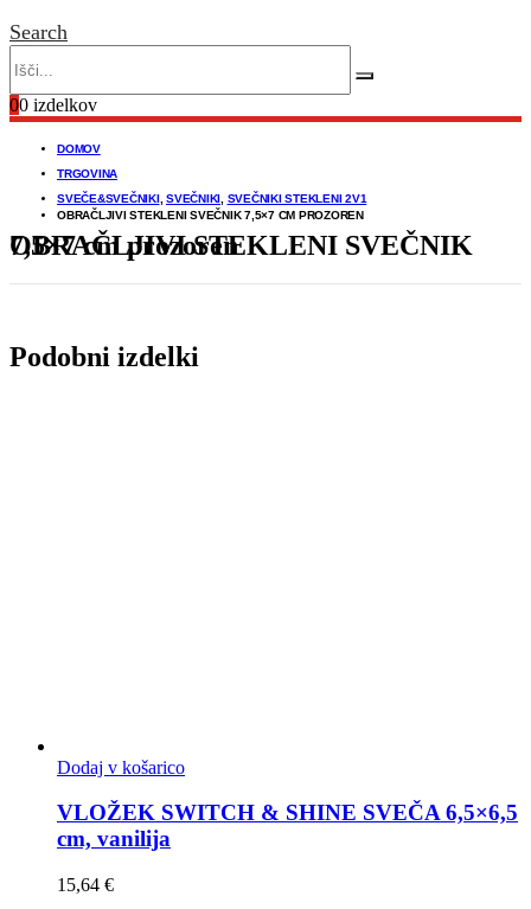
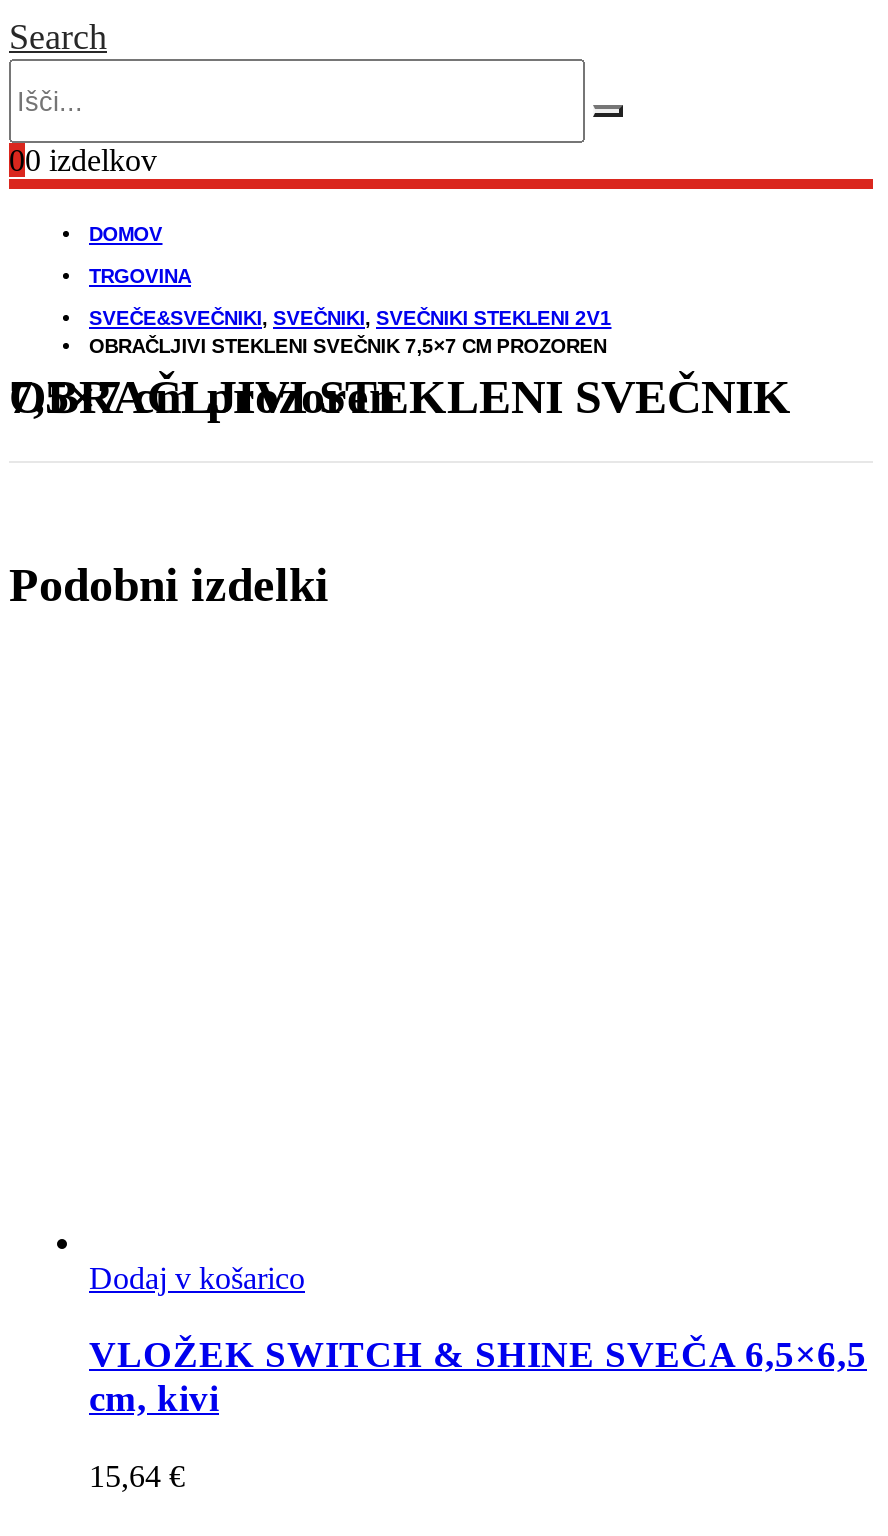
- cm, vanilija
+ cm, kivi
